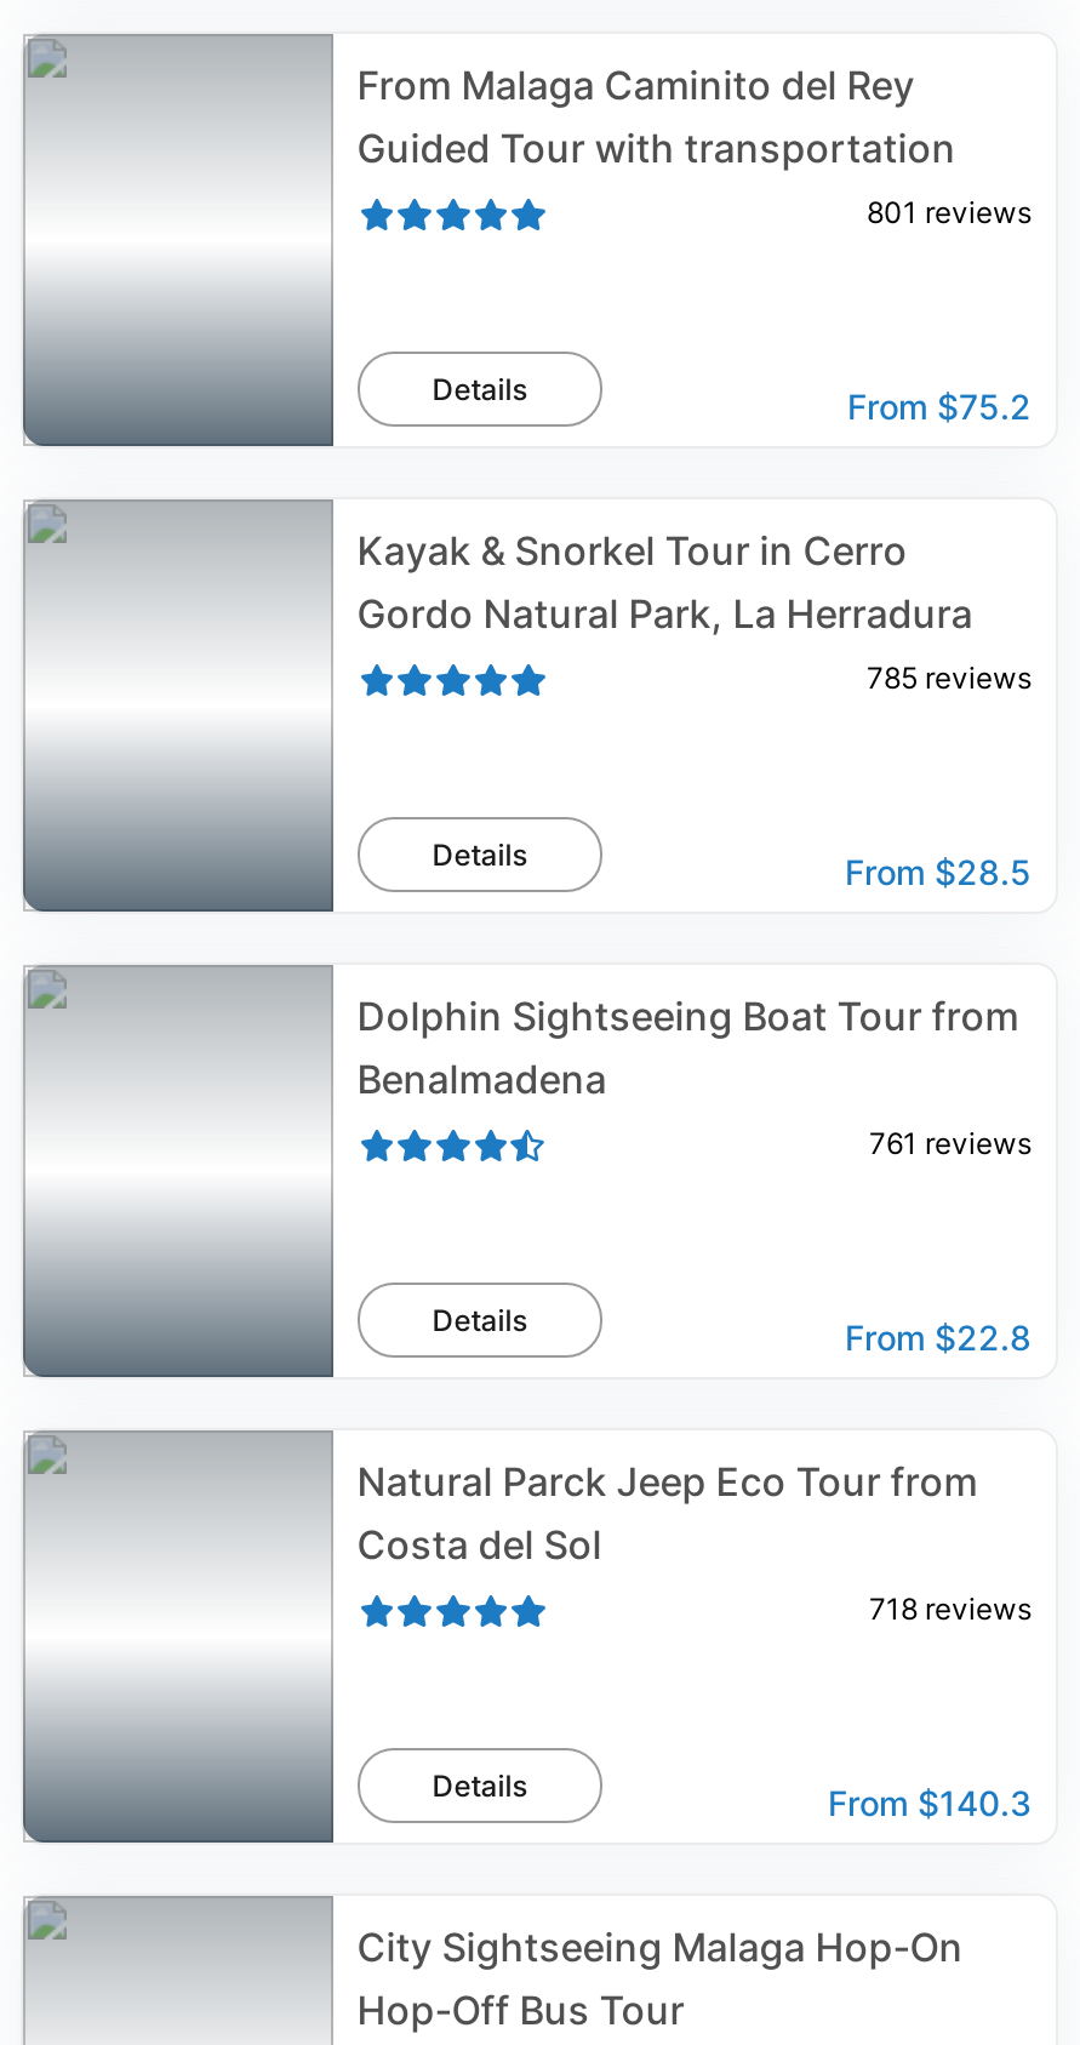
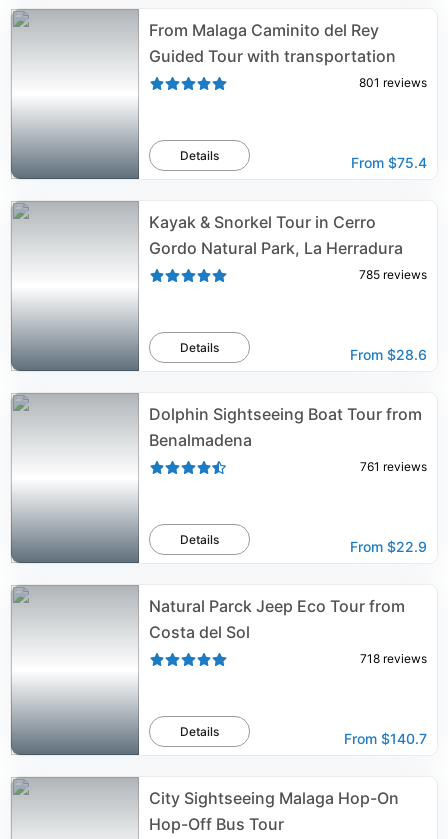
- From $75.2
+ From $75.4

- From $28.5
+ From $28.6

- From $22.8
+ From $22.9

- From $140.3
+ From $140.7
